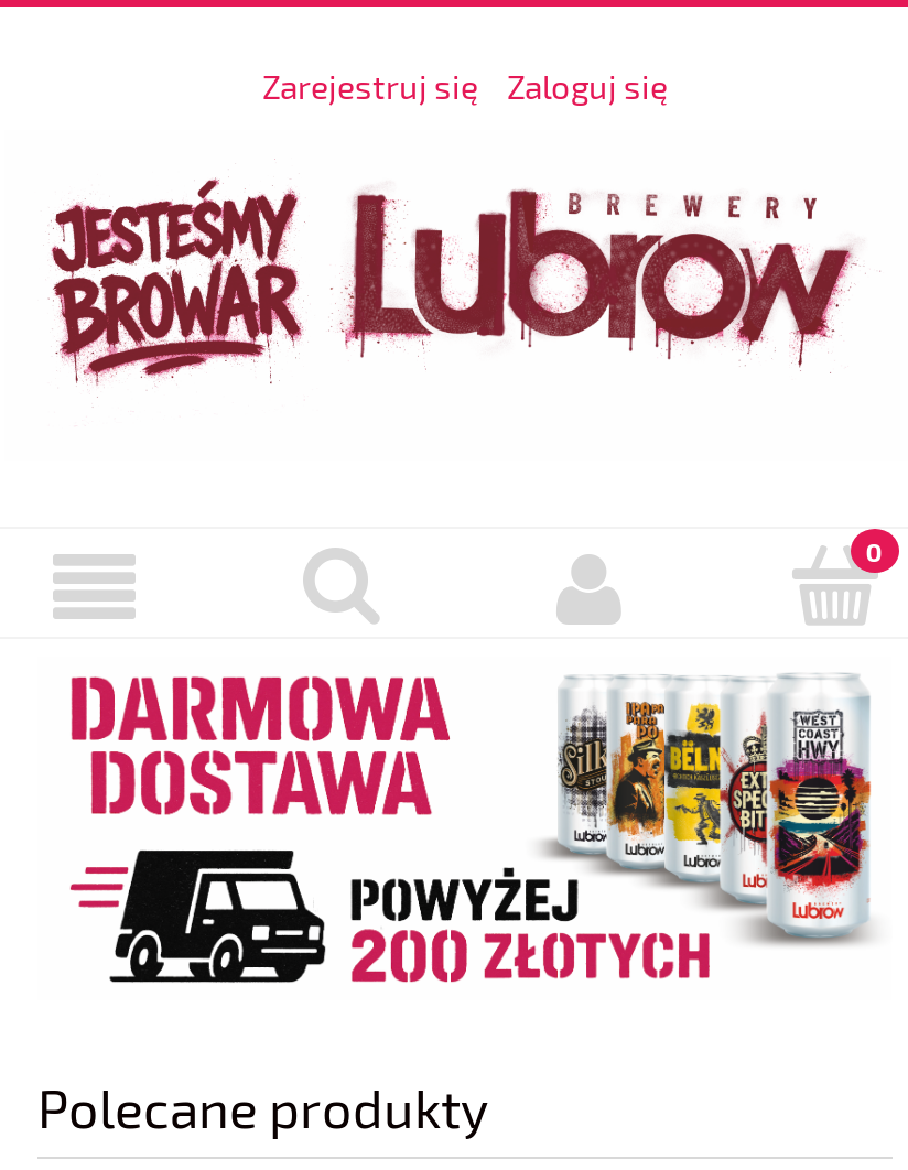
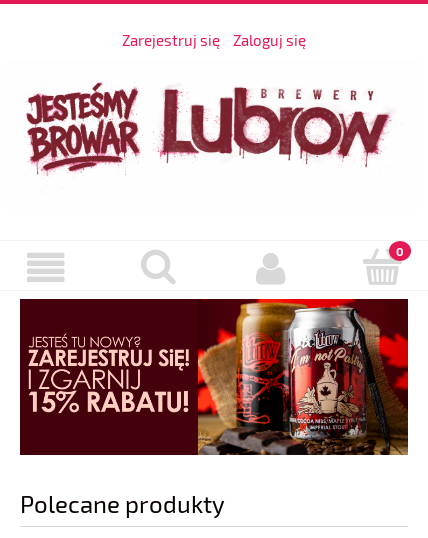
- [image]
+ [image]
